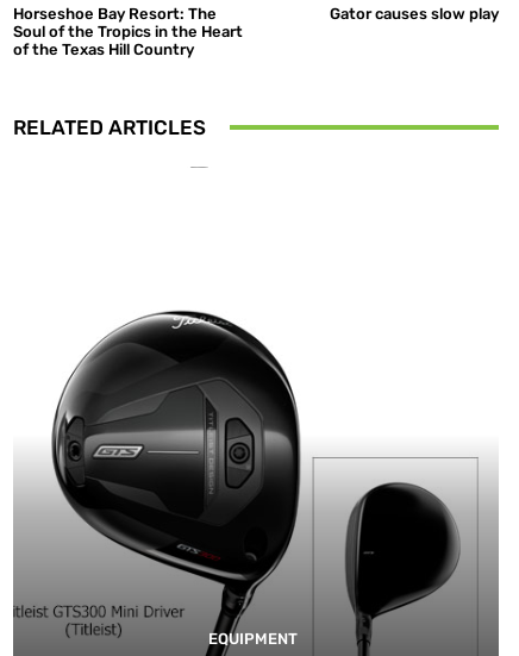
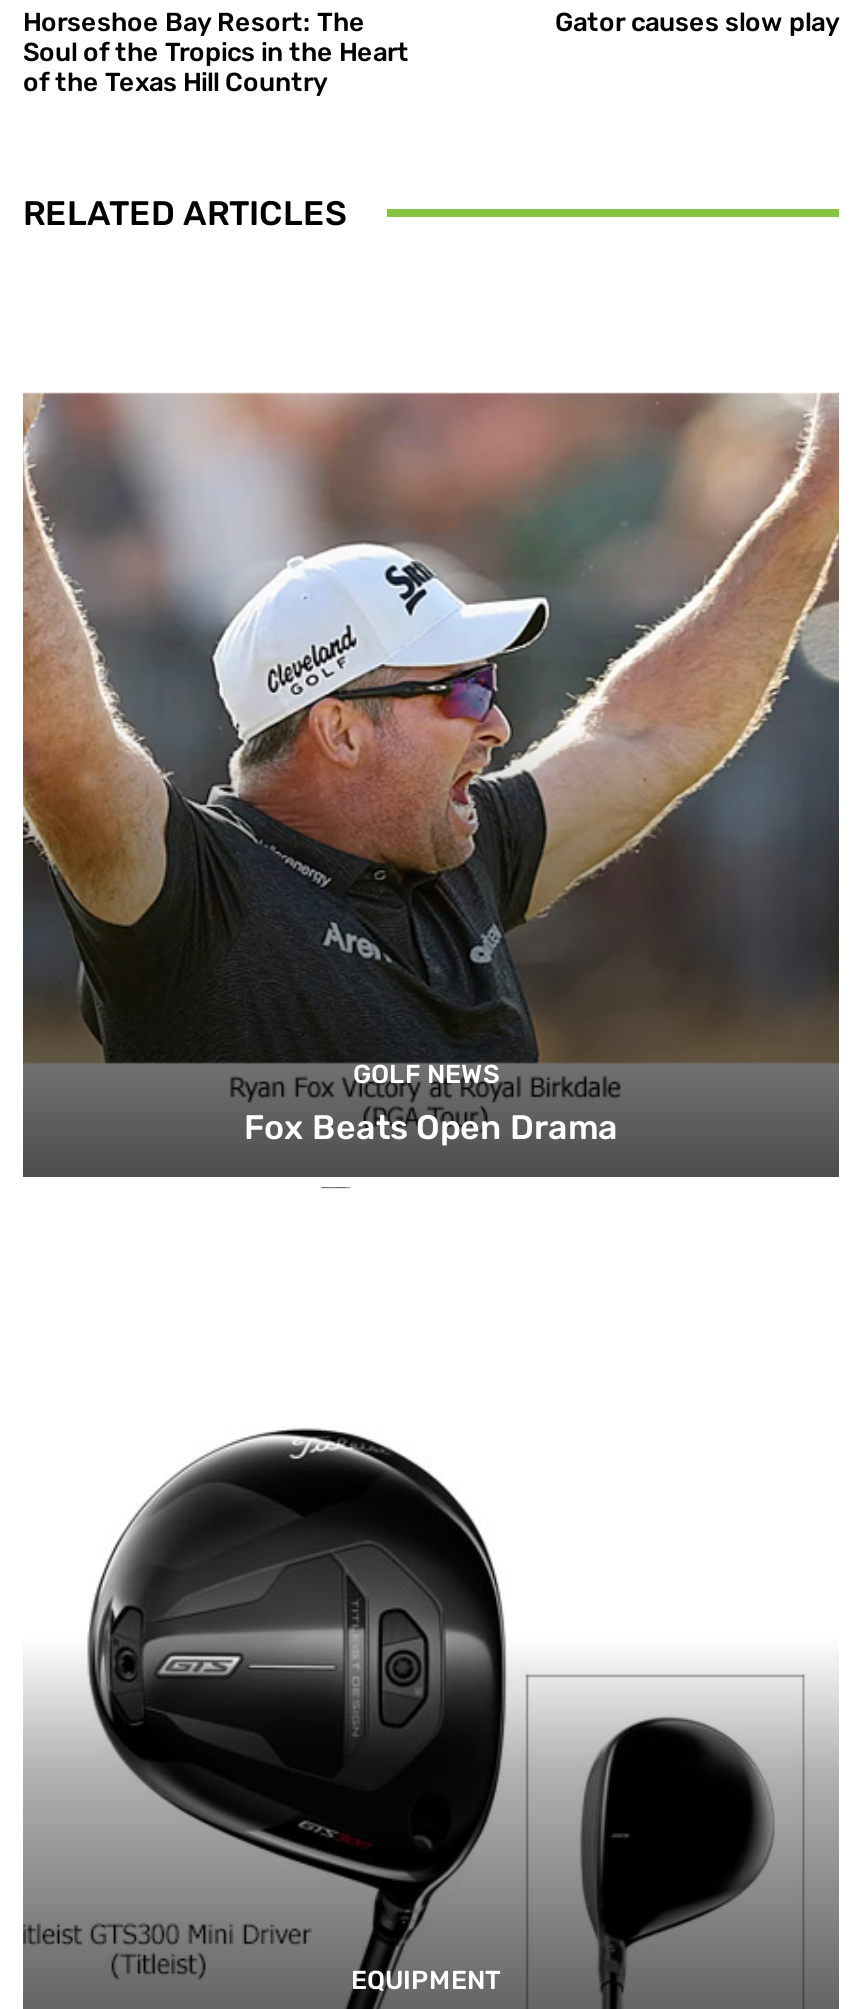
+ [image]
+ GOLF NEWS
+ Fox Beats Open Drama
